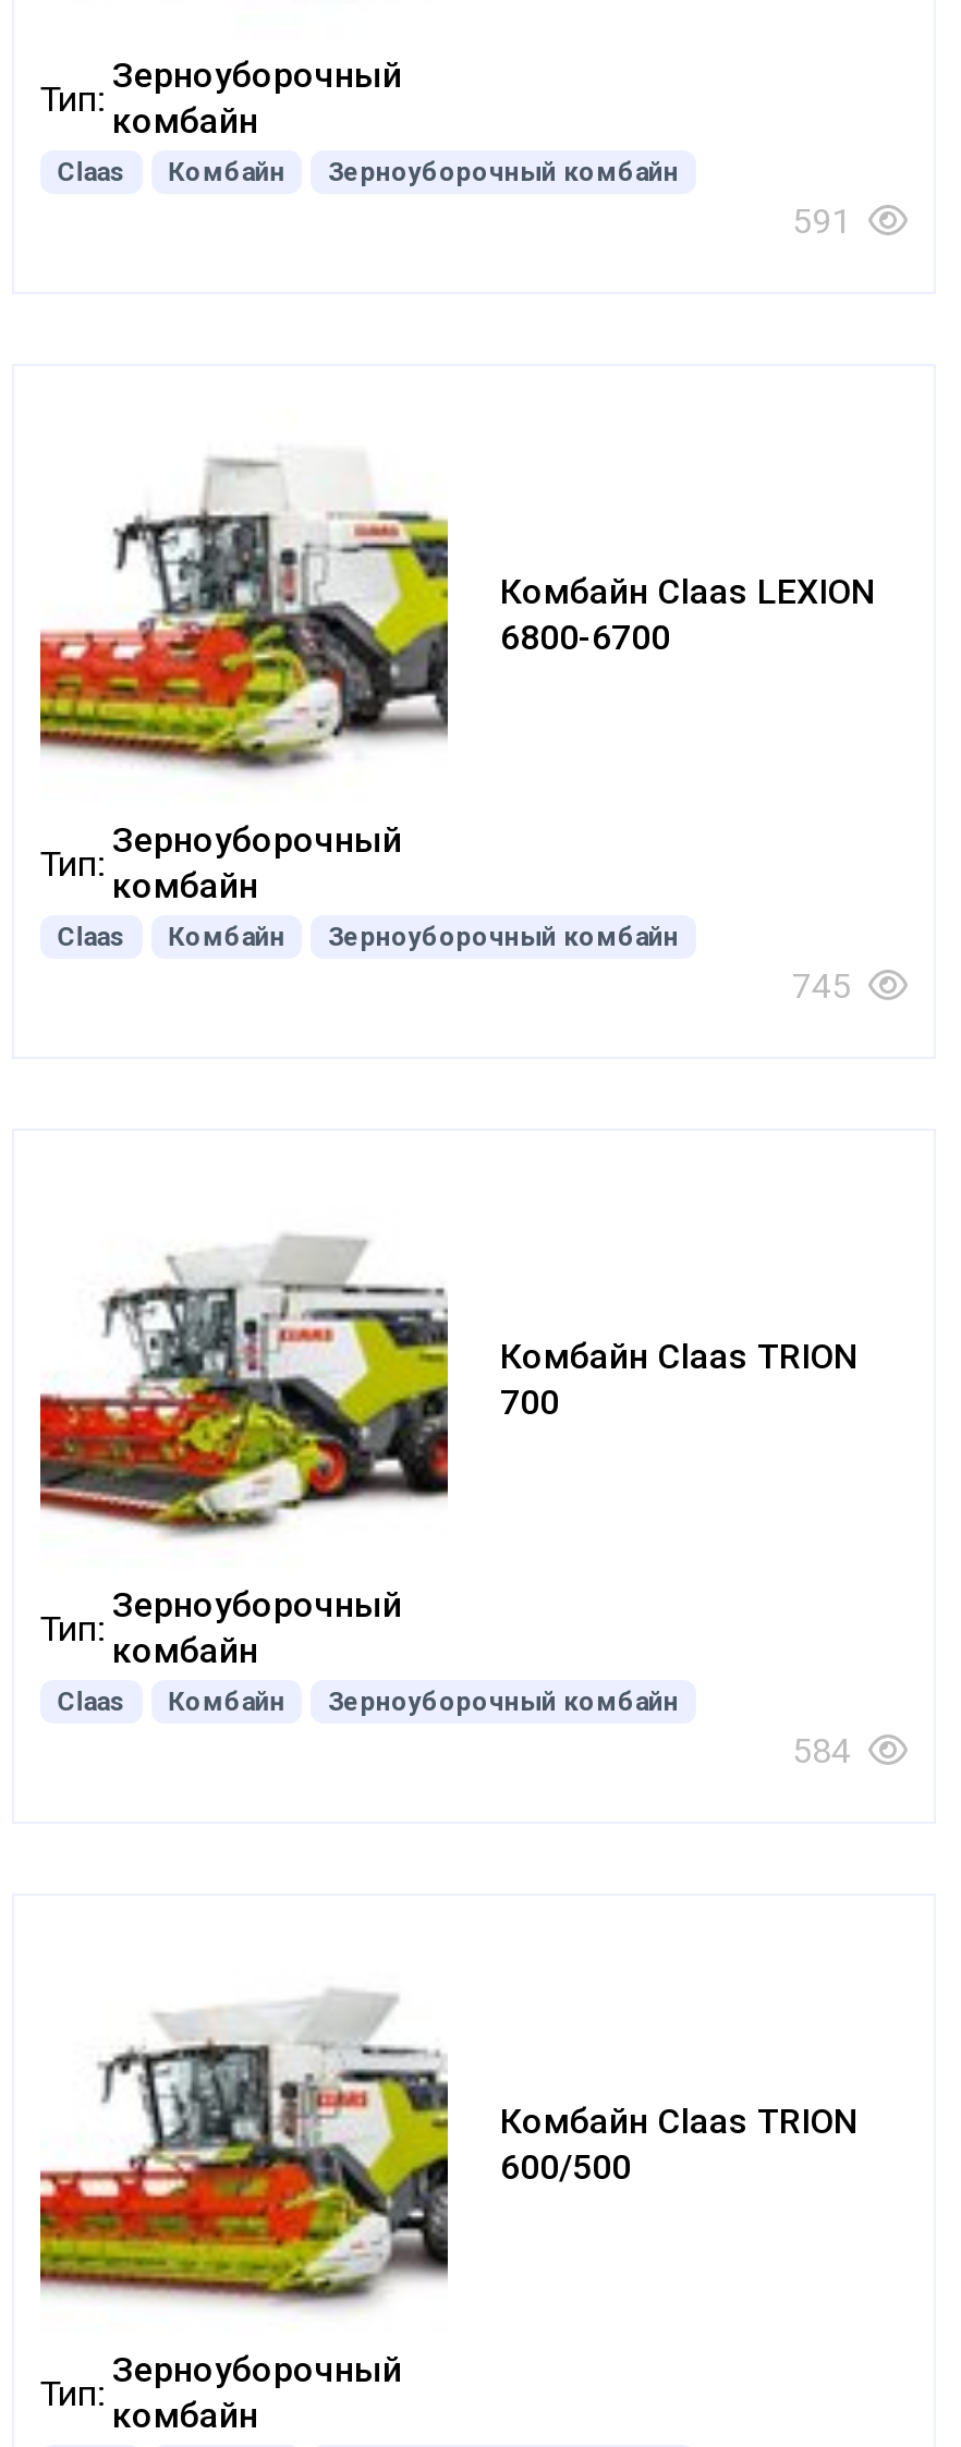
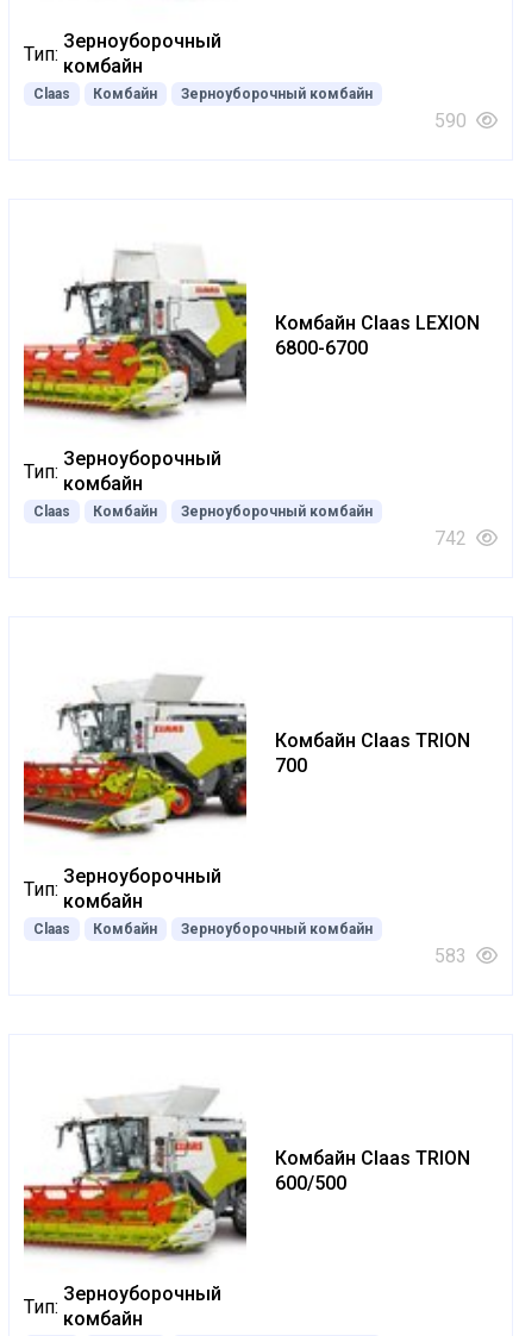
- 591
+ 590

- 745
+ 742

- 584
+ 583
